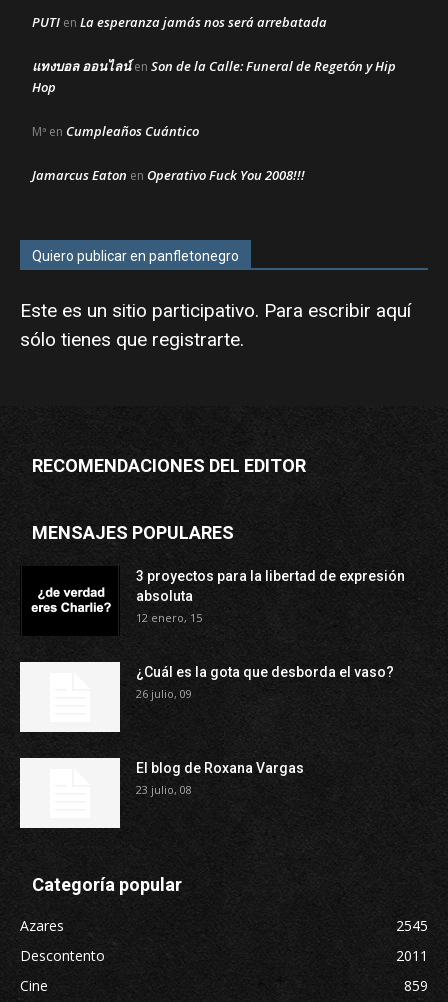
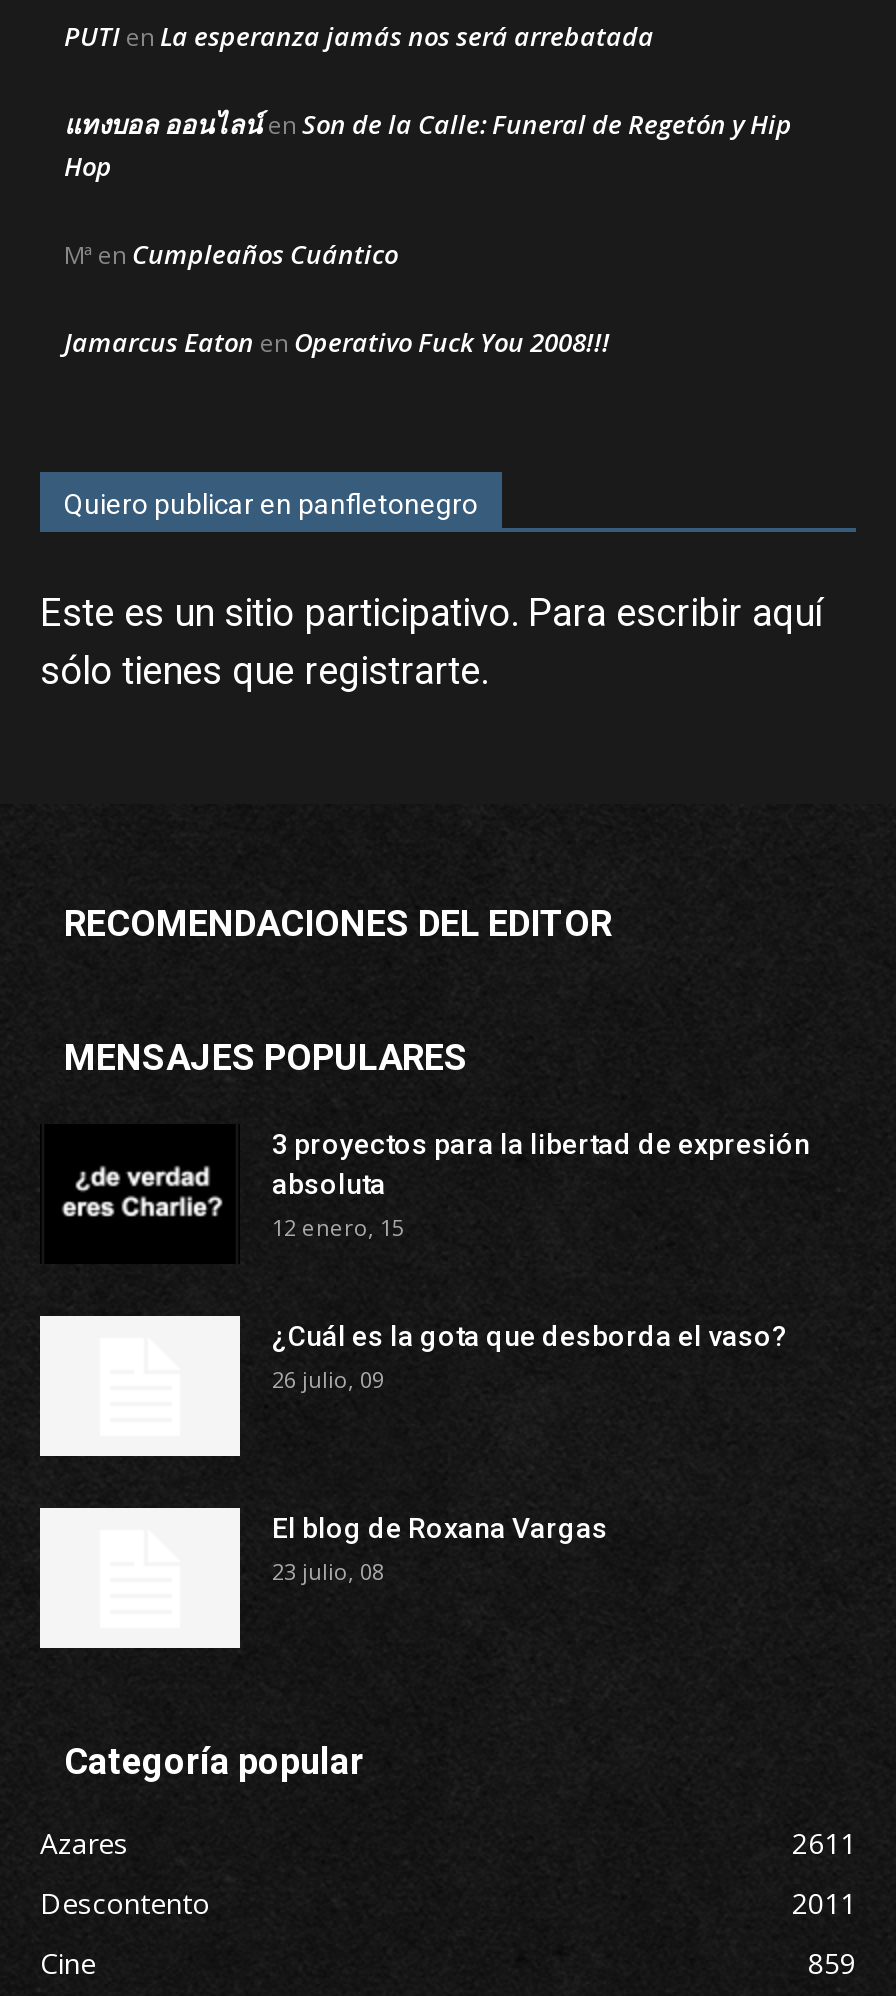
- 2545
+ 2611
